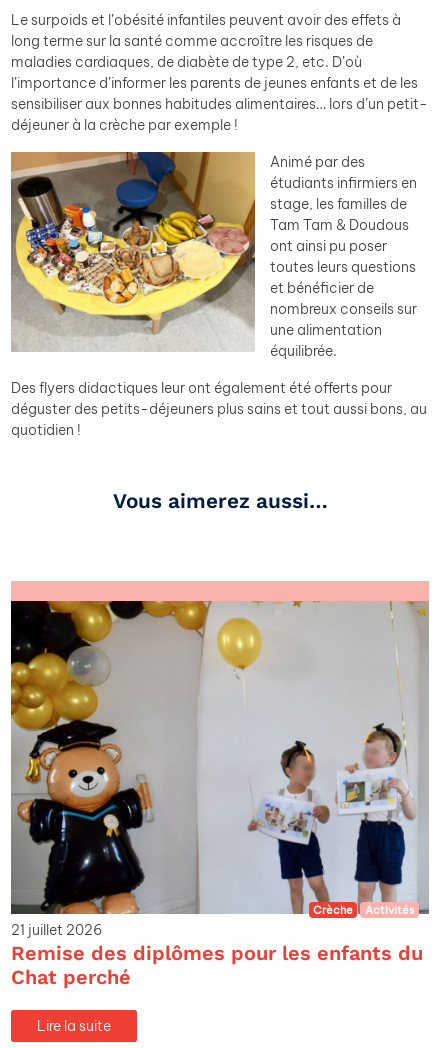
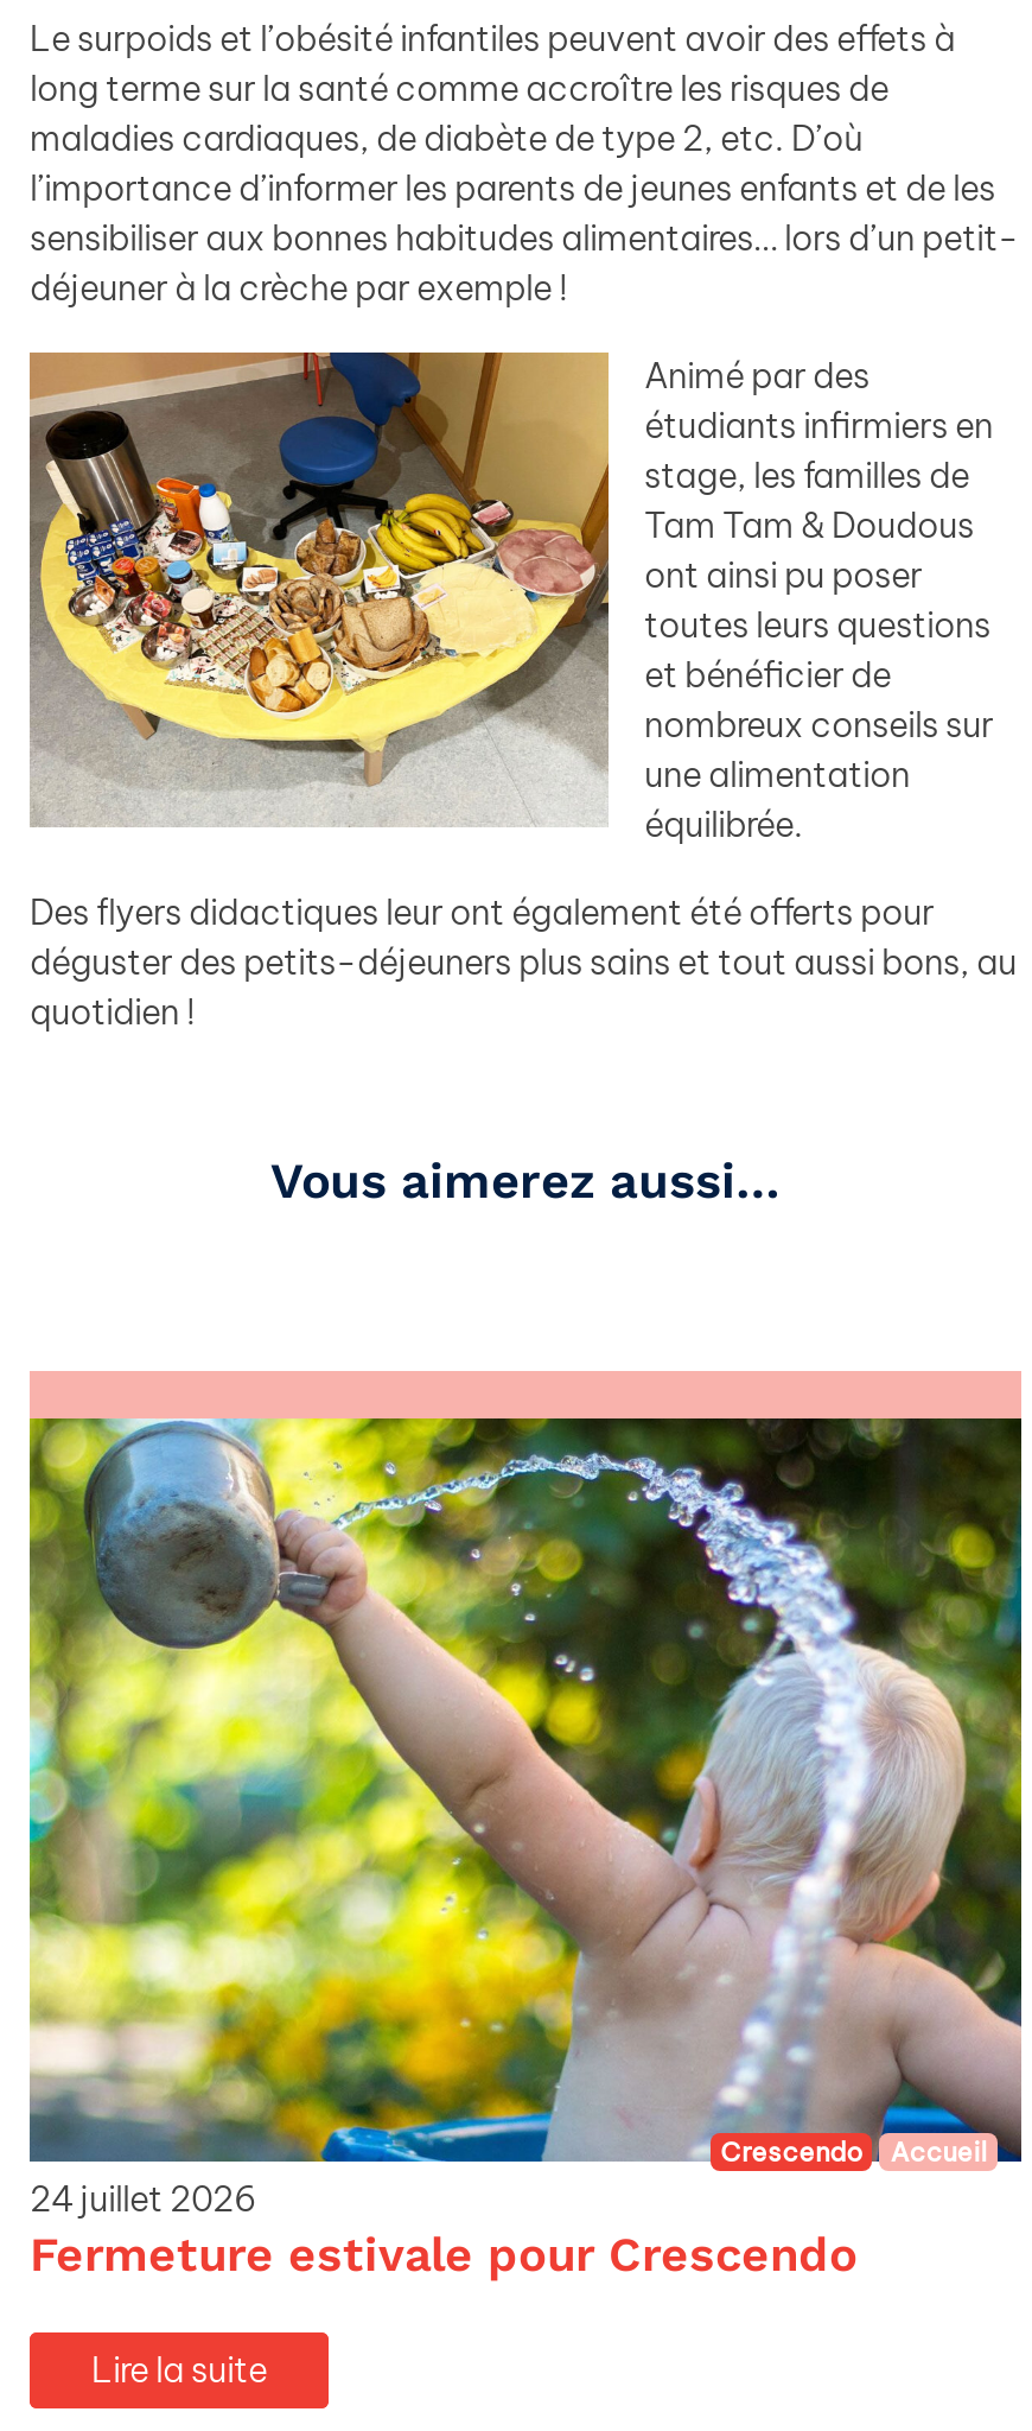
- [image]
- Crèche
- Activités
- 21 juillet 2026
- Remise des diplômes pour les enfants du
- Chat perché
+ [image]
+ Crescendo
+ Accueil
+ 24 juillet 2026
+ Fermeture estivale pour Crescendo
